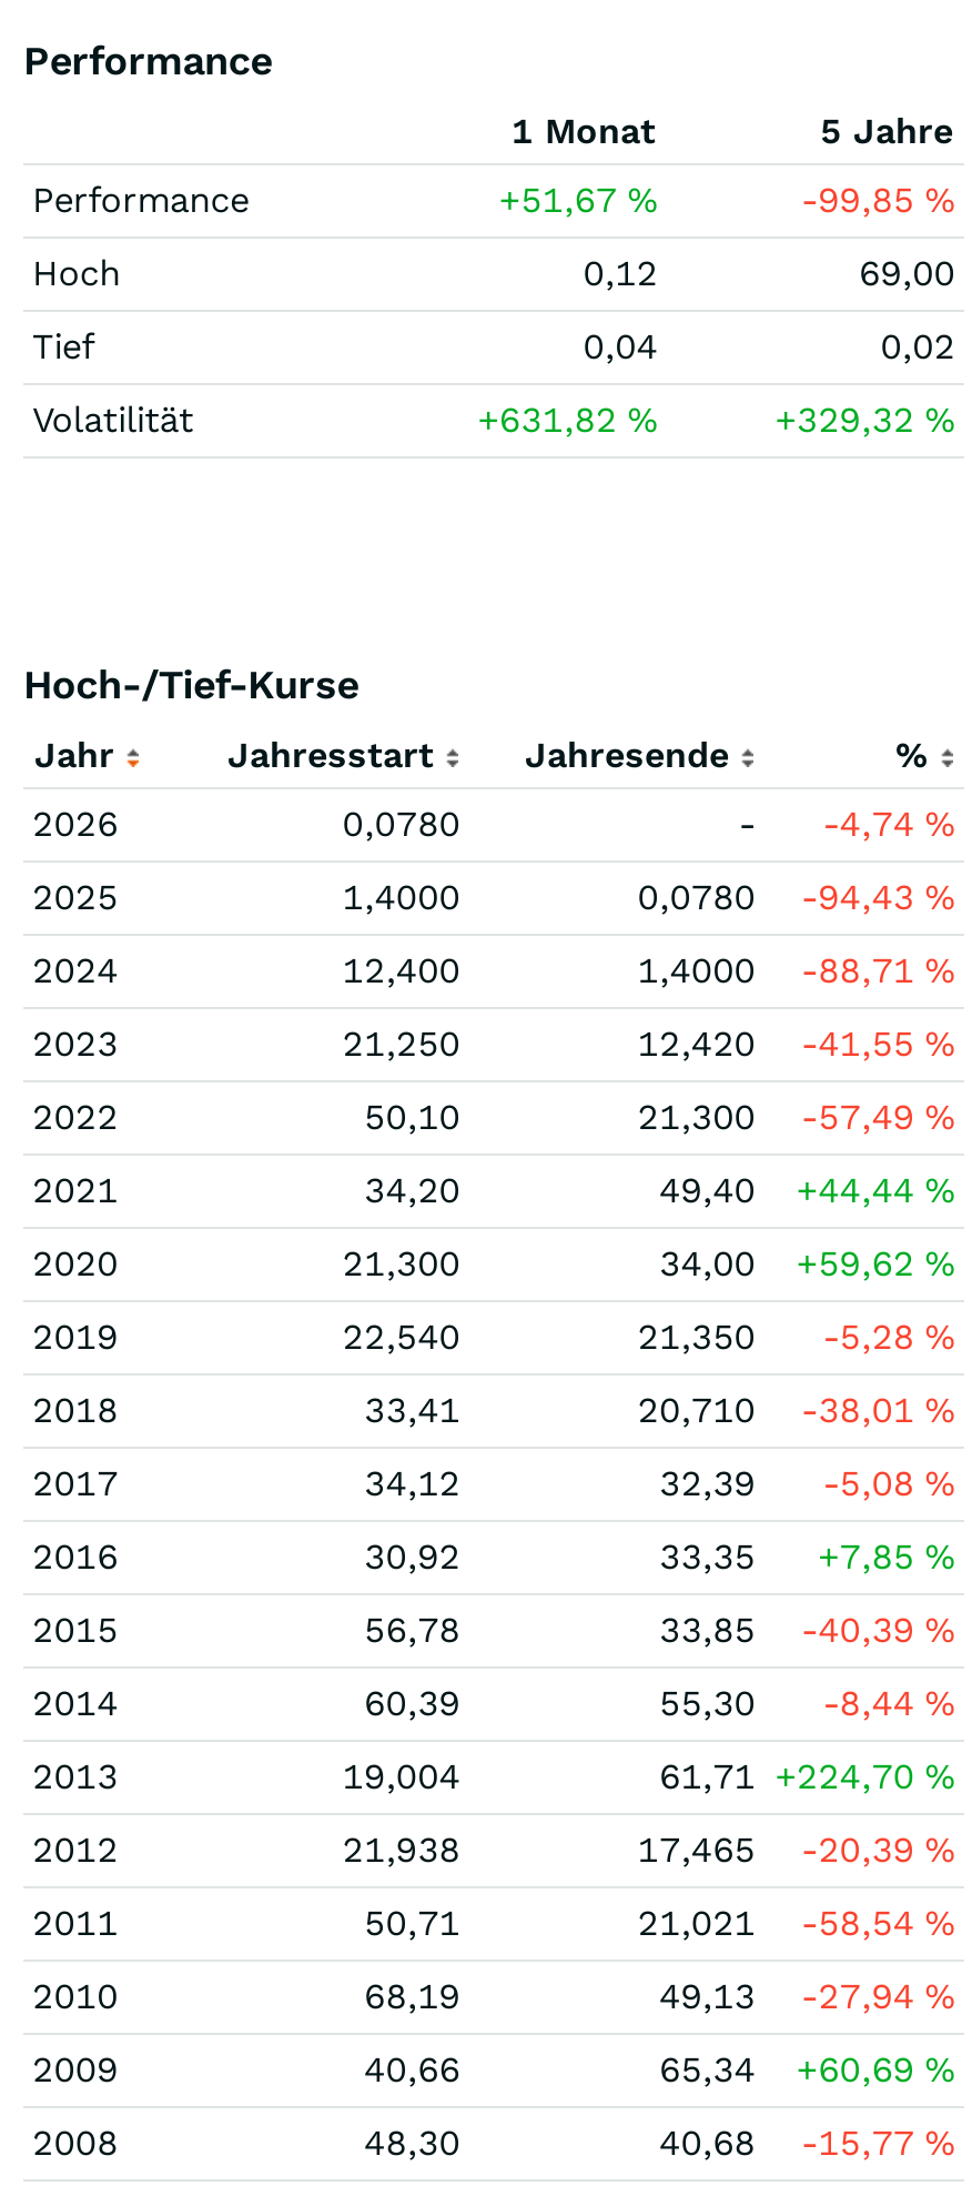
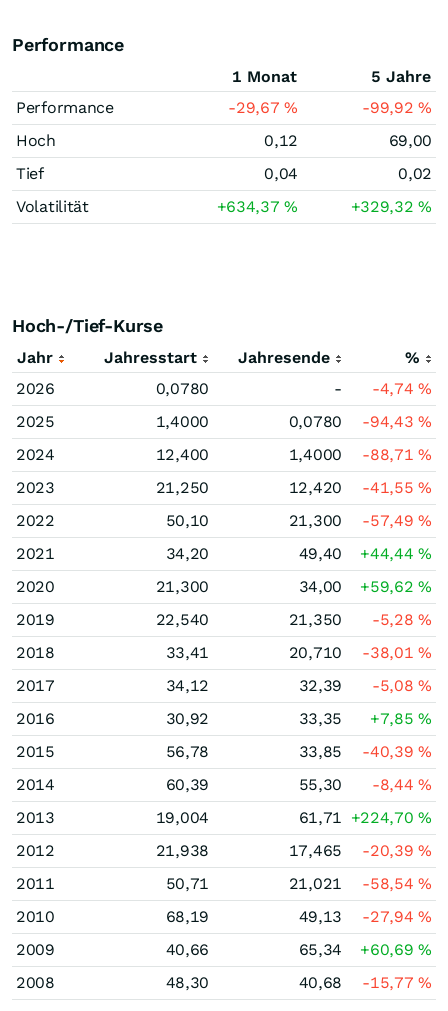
- +51,67%
+ -29,67%

- -99,85%
+ -99,92%

- +631,82%
+ +634,37%
